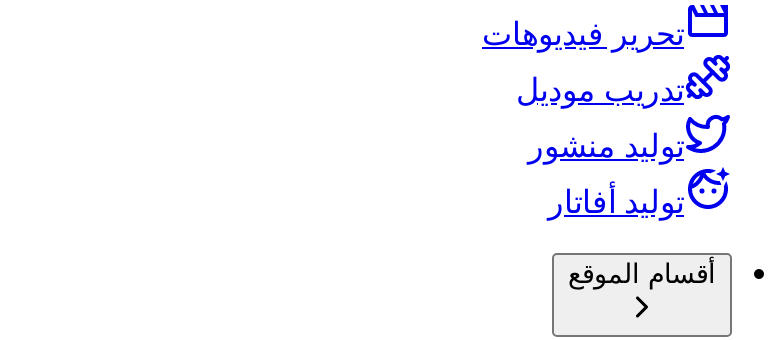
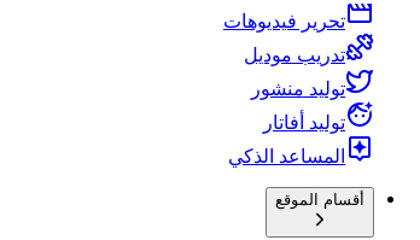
+ المساعد الذكي
